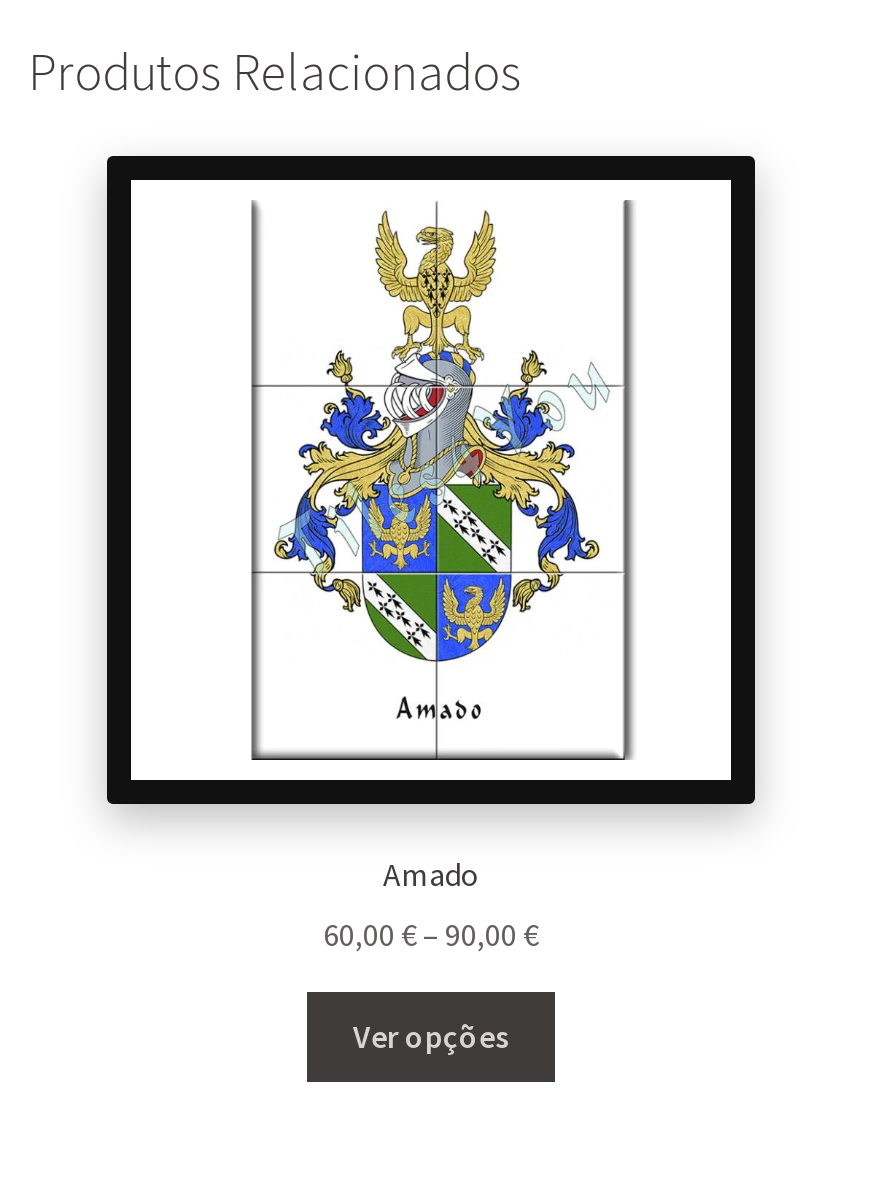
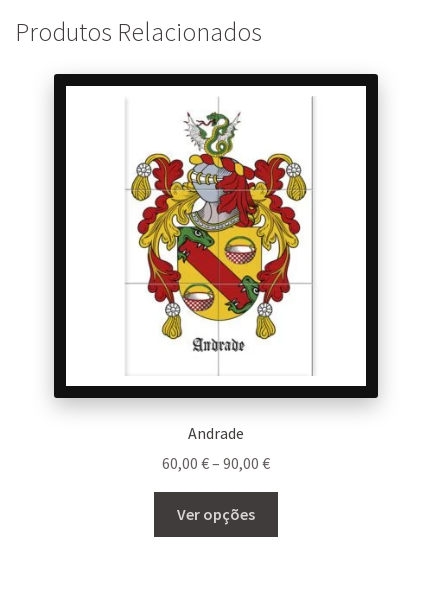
- [image]
+ [image]

- Amado
+ Andrade
